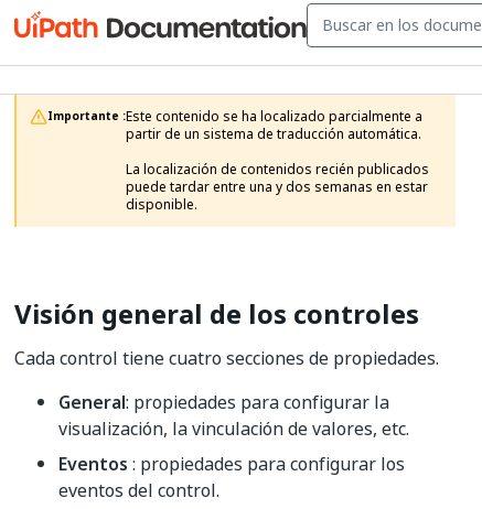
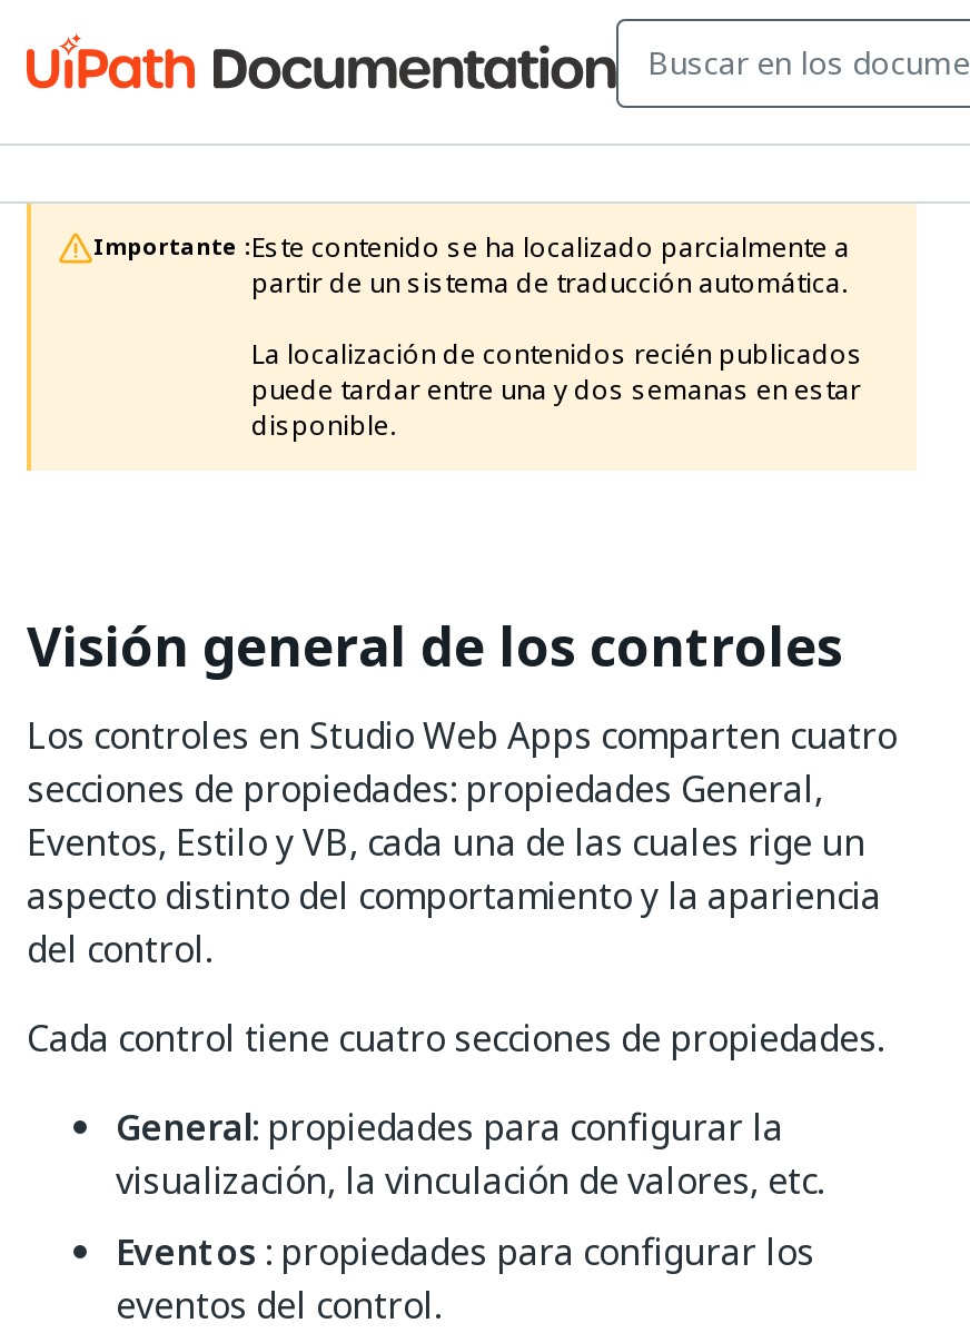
+ Los controles en Studio Web Apps comparten cuatro
+ secciones de propiedades: propiedades General,
+ Eventos, Estilo y VB, cada una de las cuales rige un
+ aspecto distinto del comportamiento y la apariencia
+ del control.
